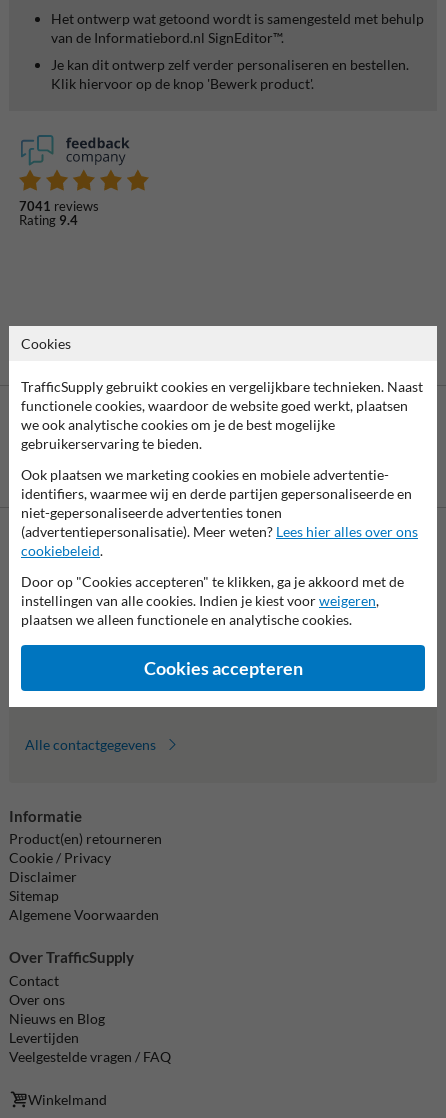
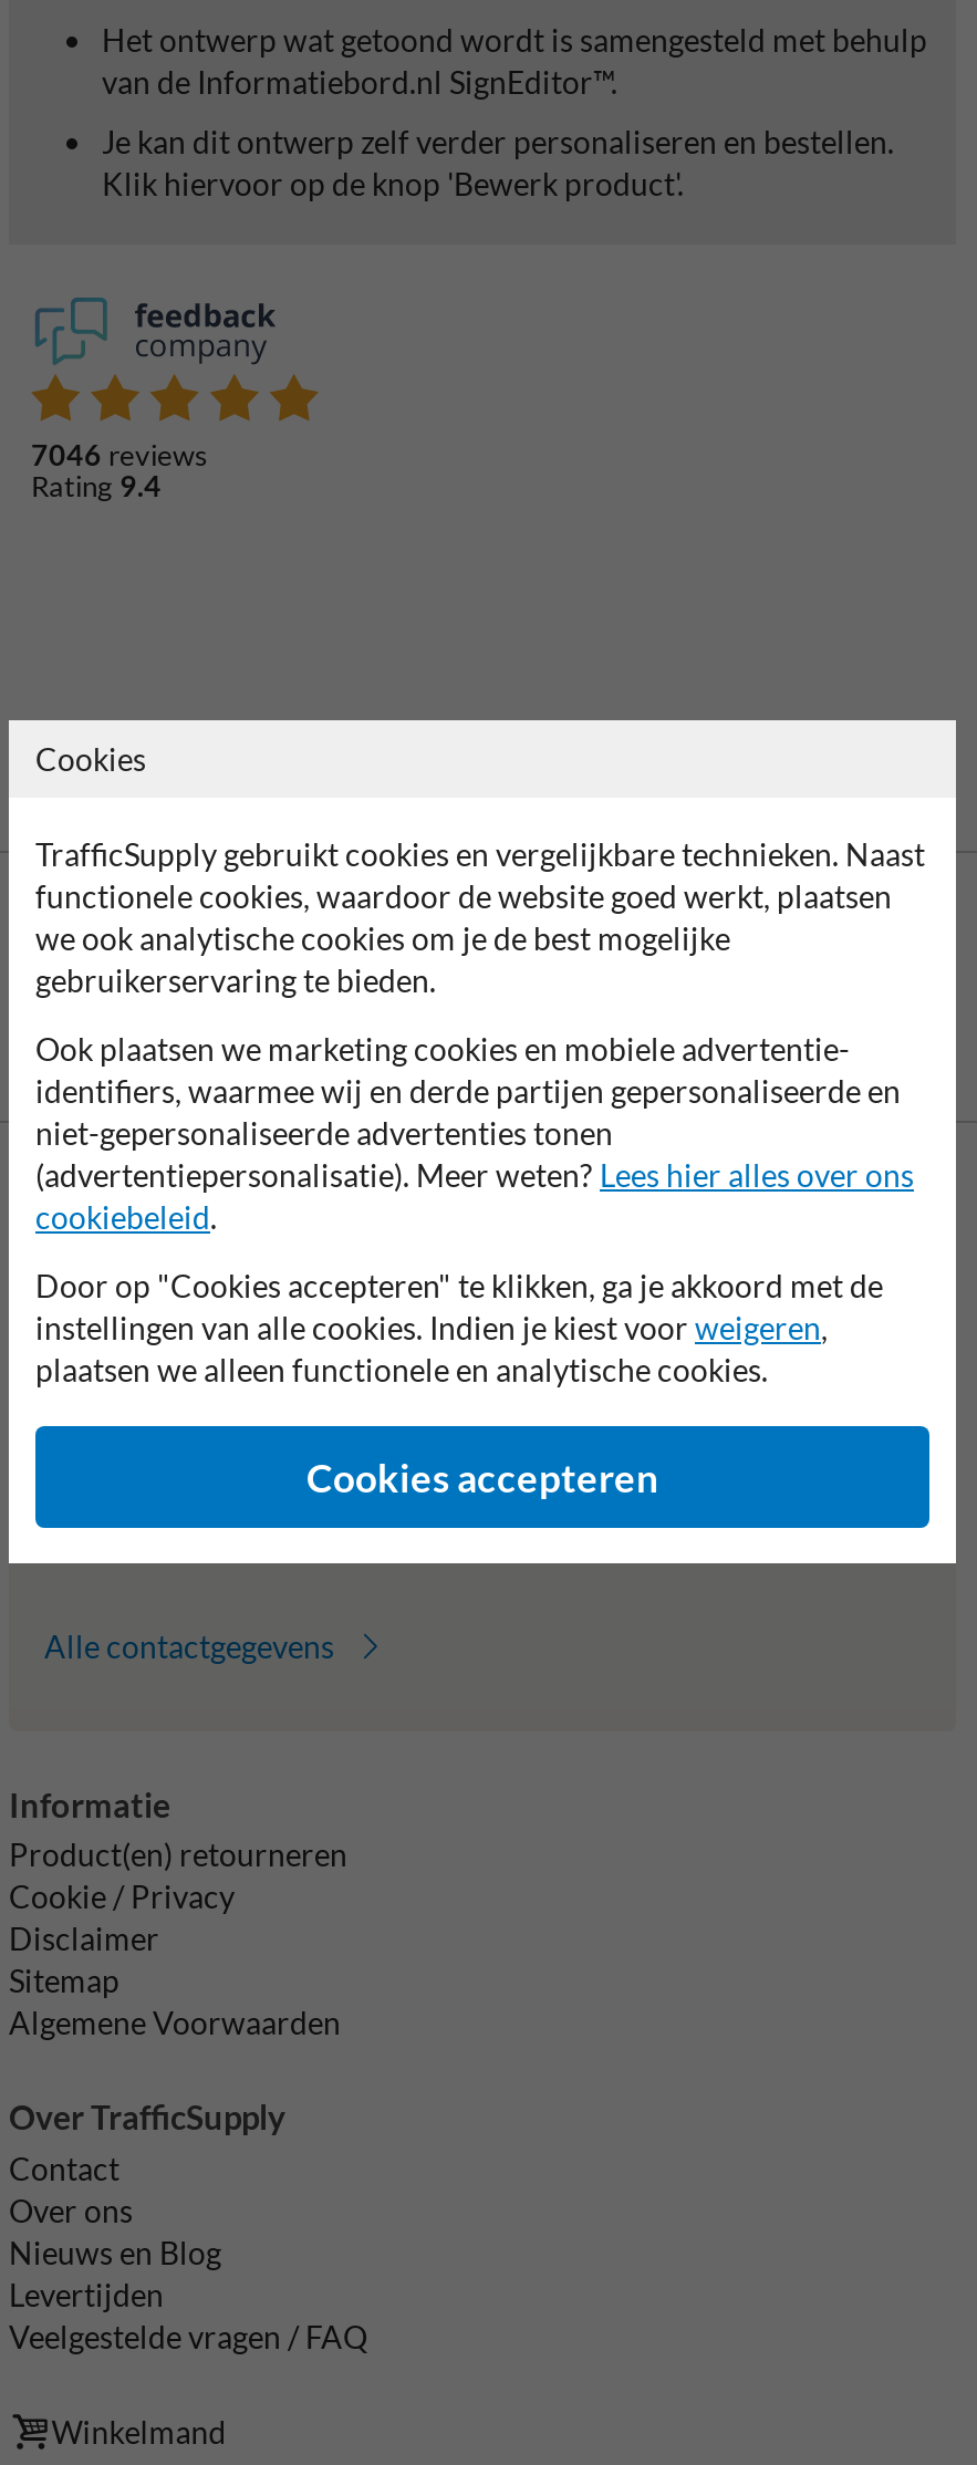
- 7041 reviews
+ 7046 reviews
